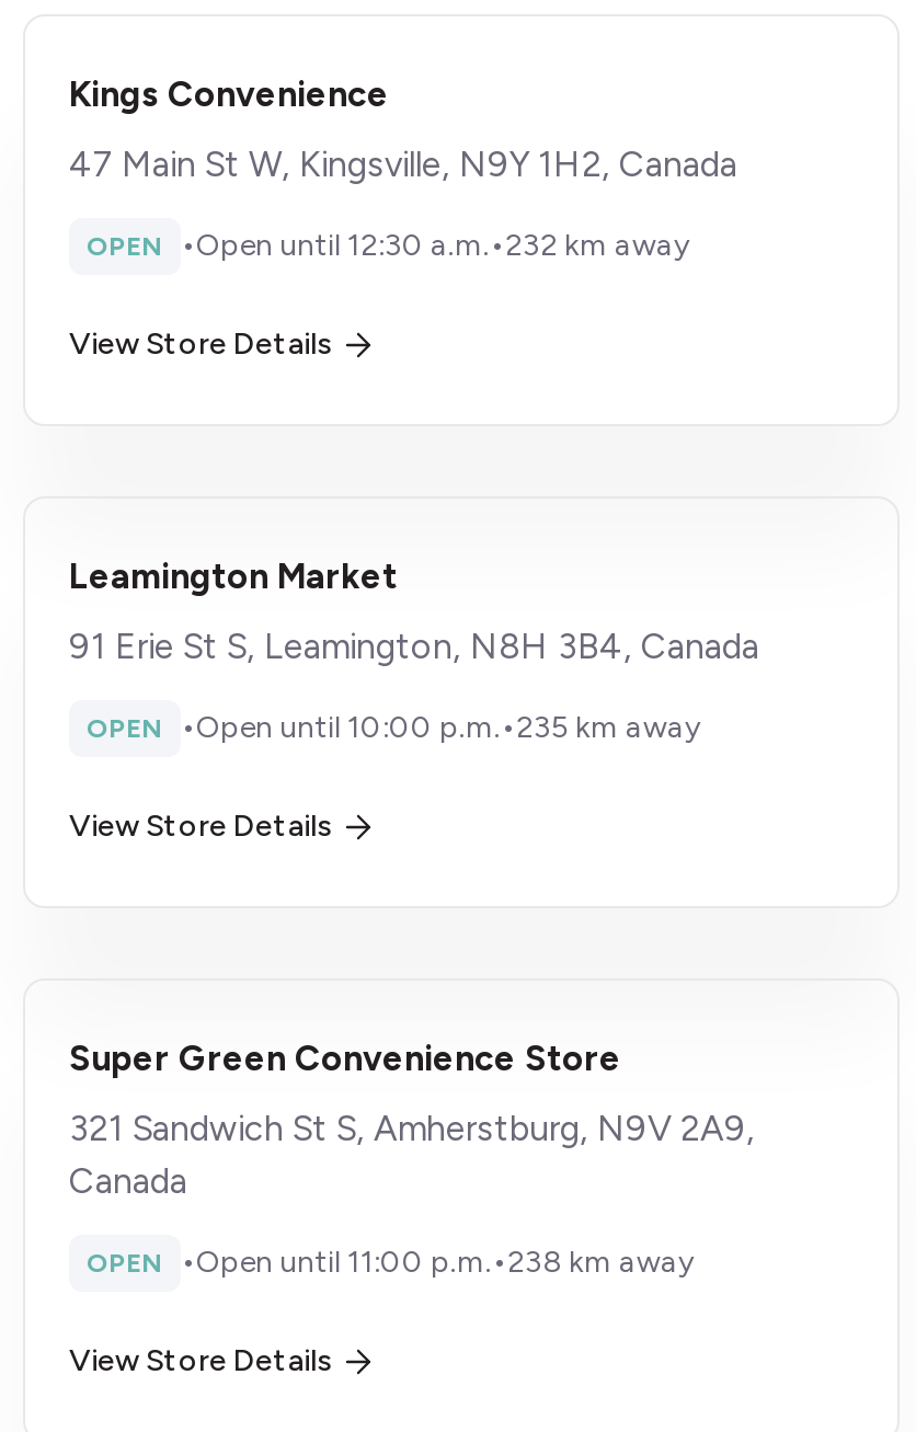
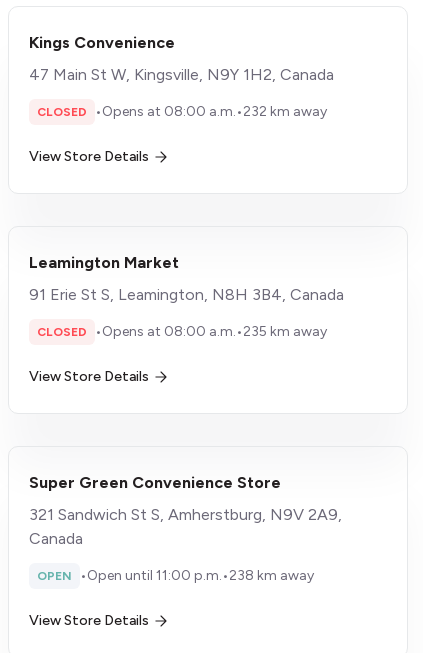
- OPEN •Open until 12:30 a.m. •232 km away
+ CLOSED •Opens at 08:00 a.m. •232 km away

- OPEN •Open until 10:00 p.m. •235 km away
+ CLOSED •Opens at 08:00 a.m. •235 km away
